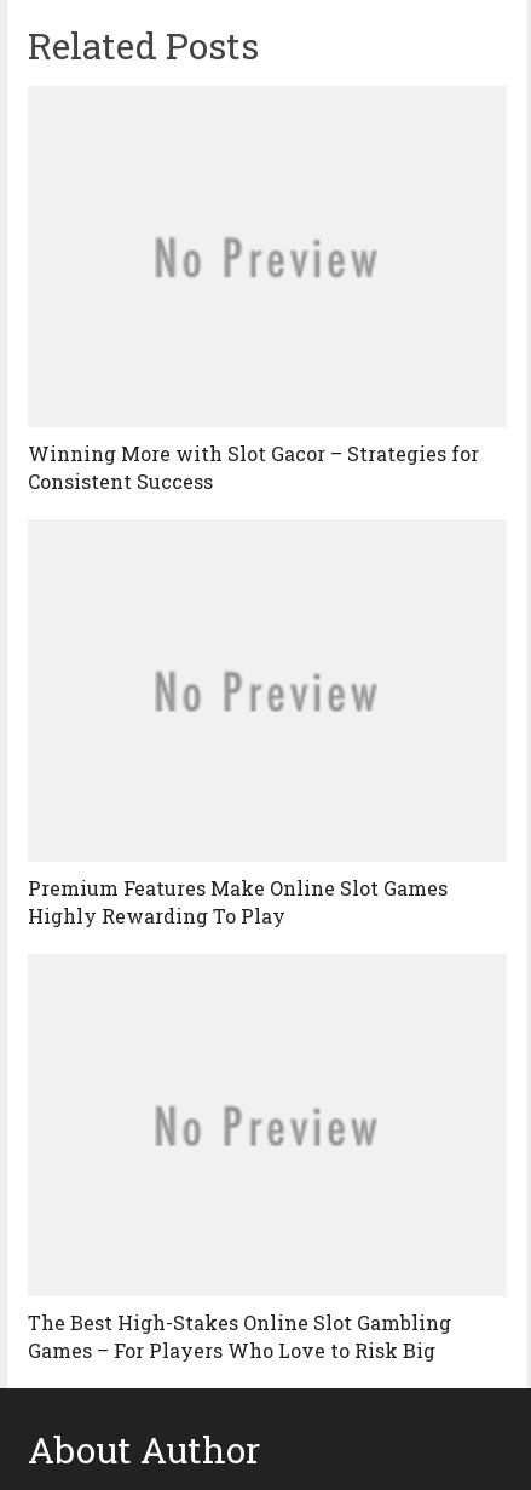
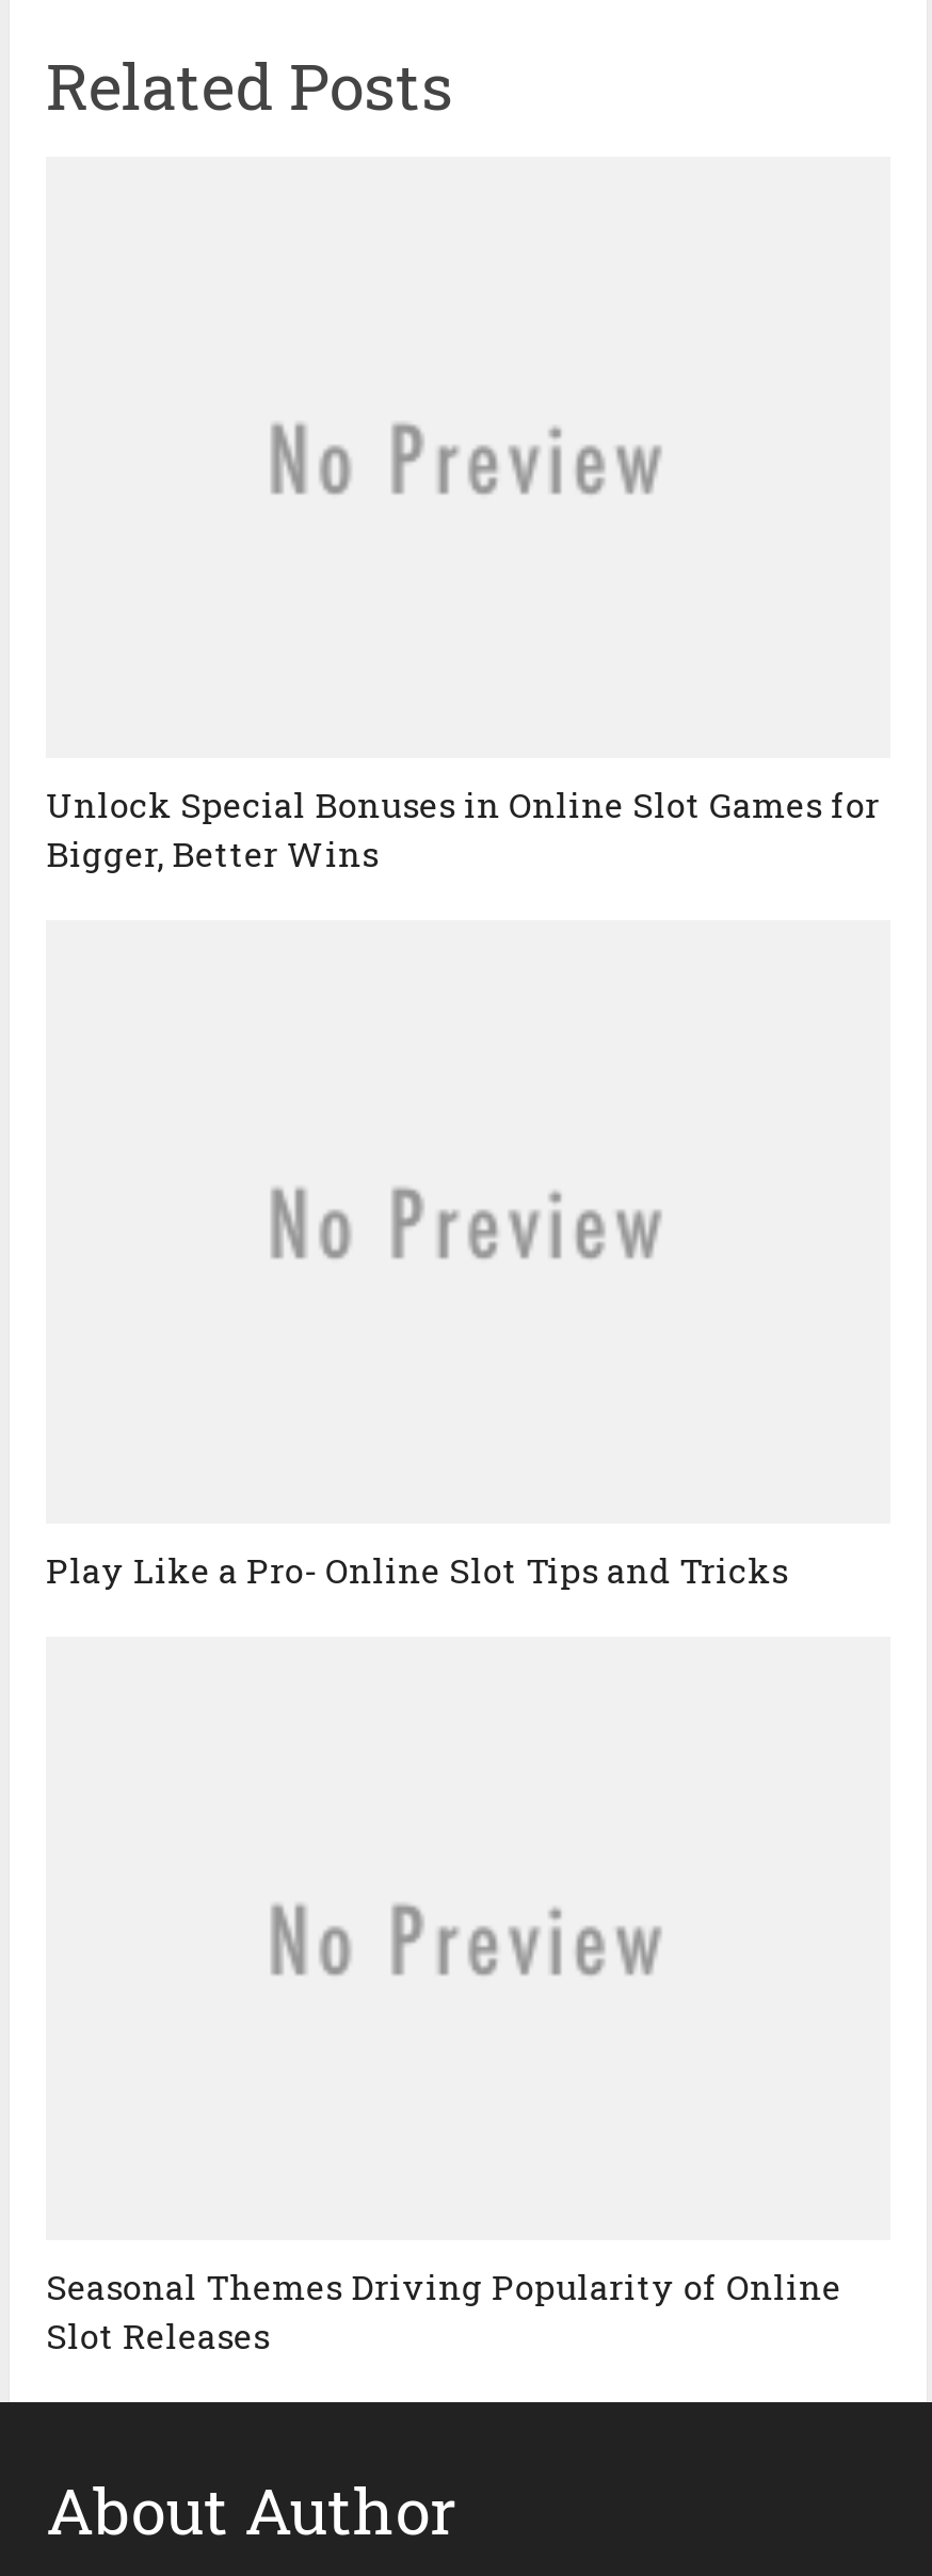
- Winning More with Slot Gacor – Strategies for
- Consistent Success
+ Unlock Special Bonuses in Online Slot Games for
+ Bigger, Better Wins

- Premium Features Make Online Slot Games
- Highly Rewarding To Play
+ Play Like a Pro- Online Slot Tips and Tricks

- The Best High-Stakes Online Slot Gambling
- Games – For Players Who Love to Risk Big
+ Seasonal Themes Driving Popularity of Online
+ Slot Releases
